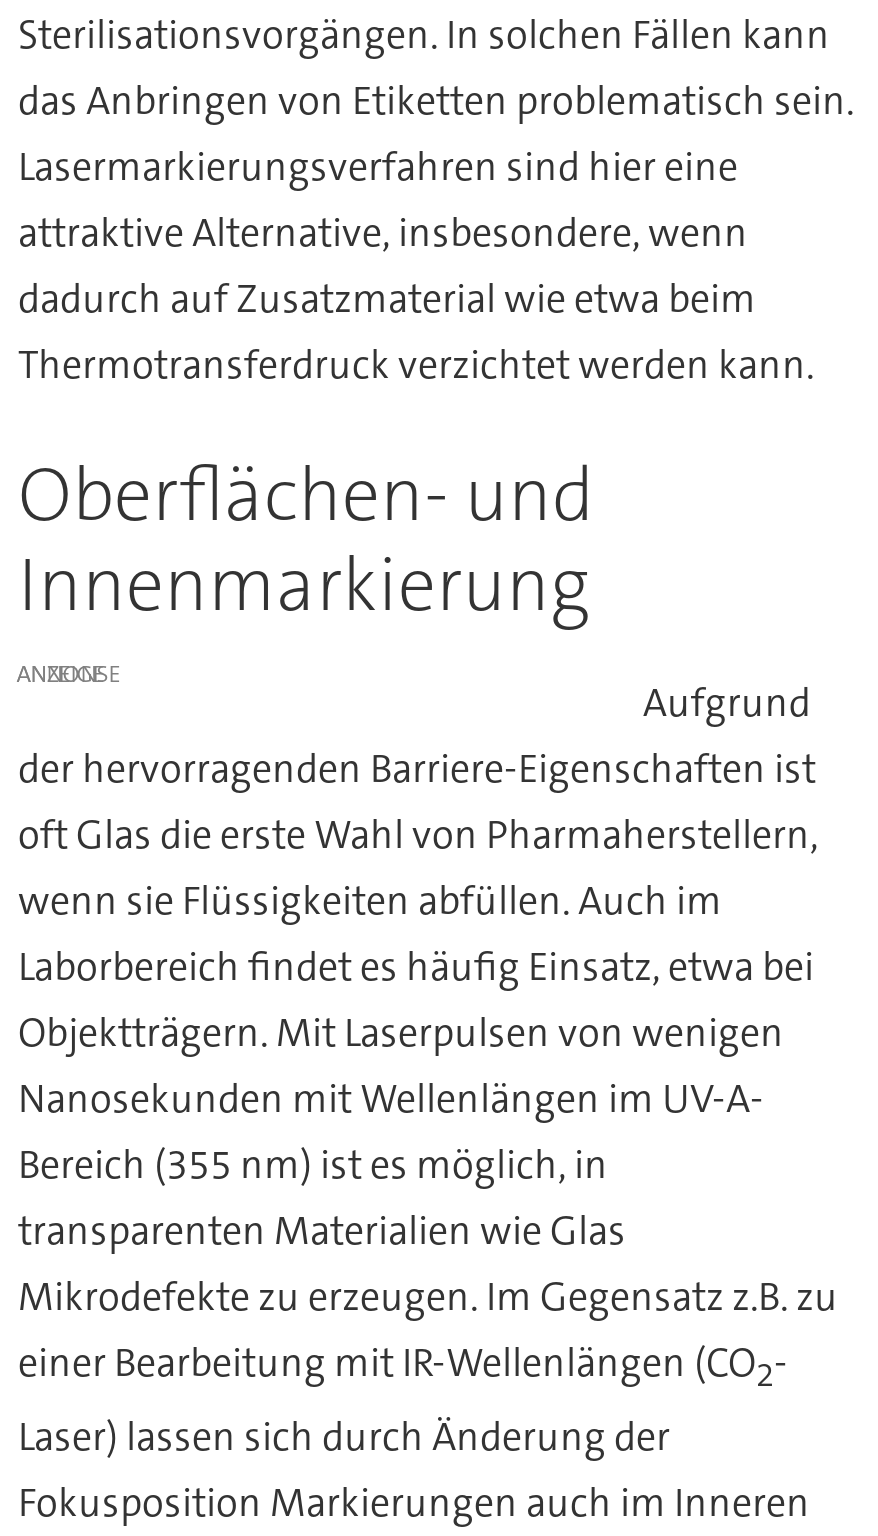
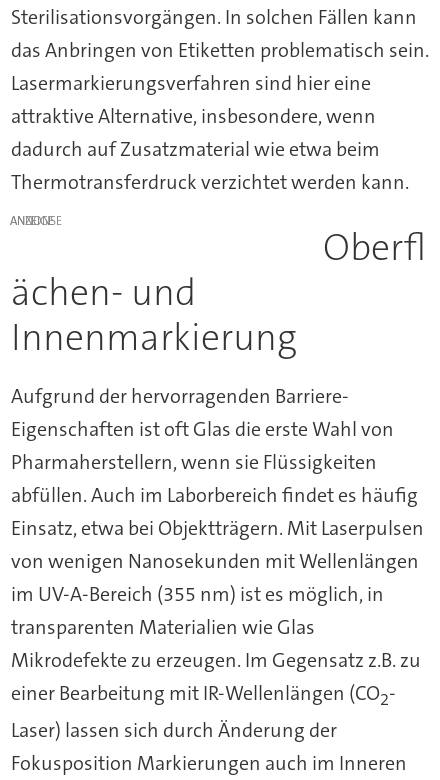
- Oberflächen- und

moved down: Innenmarkierung

moved up: ANZEIGE

- Aufgrund
- der hervorragenden Barriere-Eigenschaften ist
- oft Glas die erste Wahl von Pharmaherstellern,
- wenn sie Flüssigkeiten abfüllen. Auch im
- Laborbereich findet es häufig Einsatz, etwa bei
- Objektträgern. Mit Laserpulsen von wenigen
- Nanosekunden mit Wellenlängen im UV-A-
- Bereich (355 nm) ist es möglich, in
+ Oberfl
+ ächen- und
+ Aufgrund der hervorragenden Barriere-
+ Eigenschaften ist oft Glas die erste Wahl von
+ Pharmaherstellern, wenn sie Flüssigkeiten
+ abfüllen. Auch im Laborbereich findet es häufig
+ Einsatz, etwa bei Objektträgern. Mit Laserpulsen
+ von wenigen Nanosekunden mit Wellenlängen
+ im UV-A-Bereich (355 nm) ist es möglich, in
